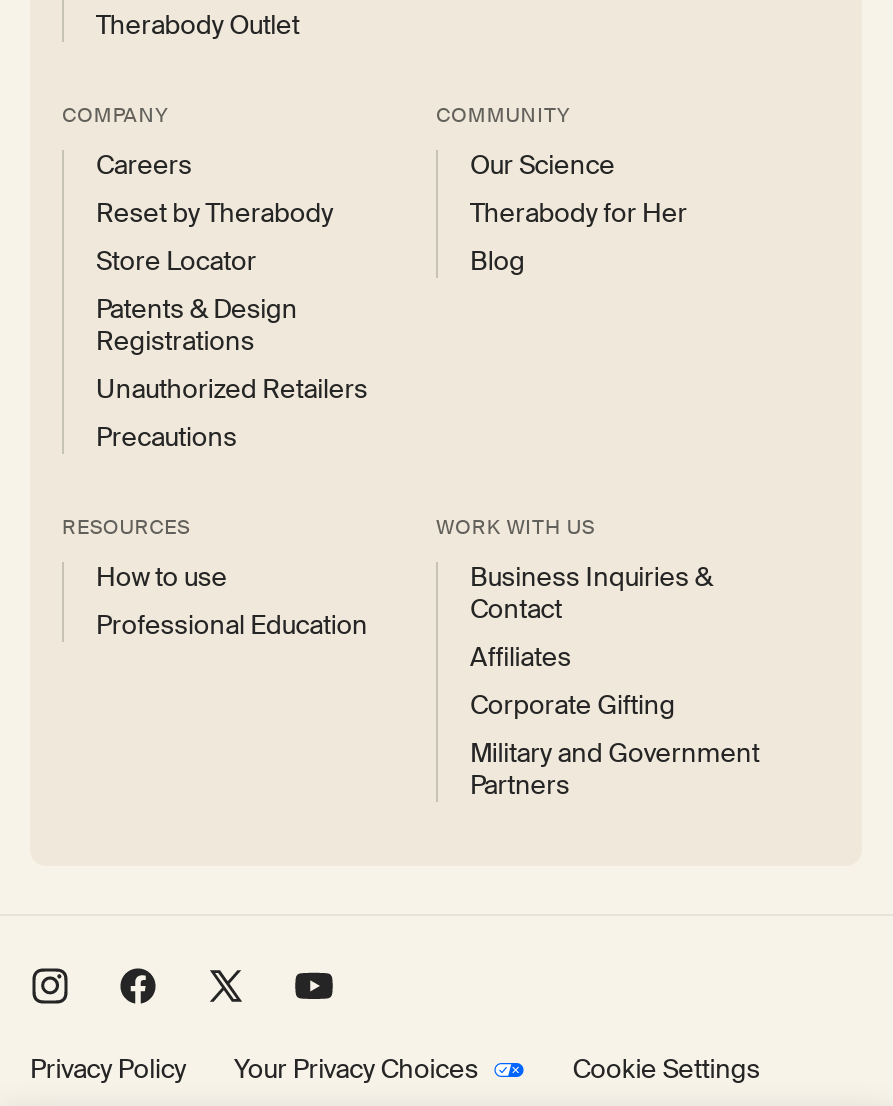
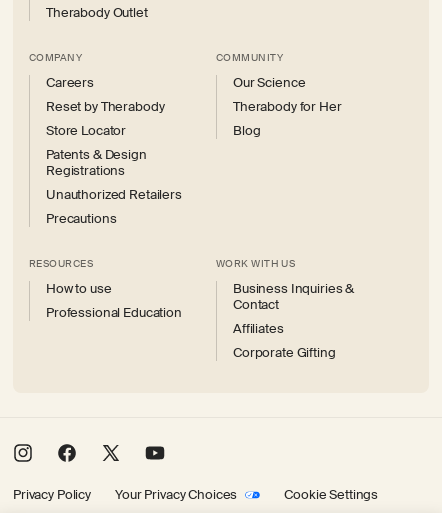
- Military and Government
- Partners
